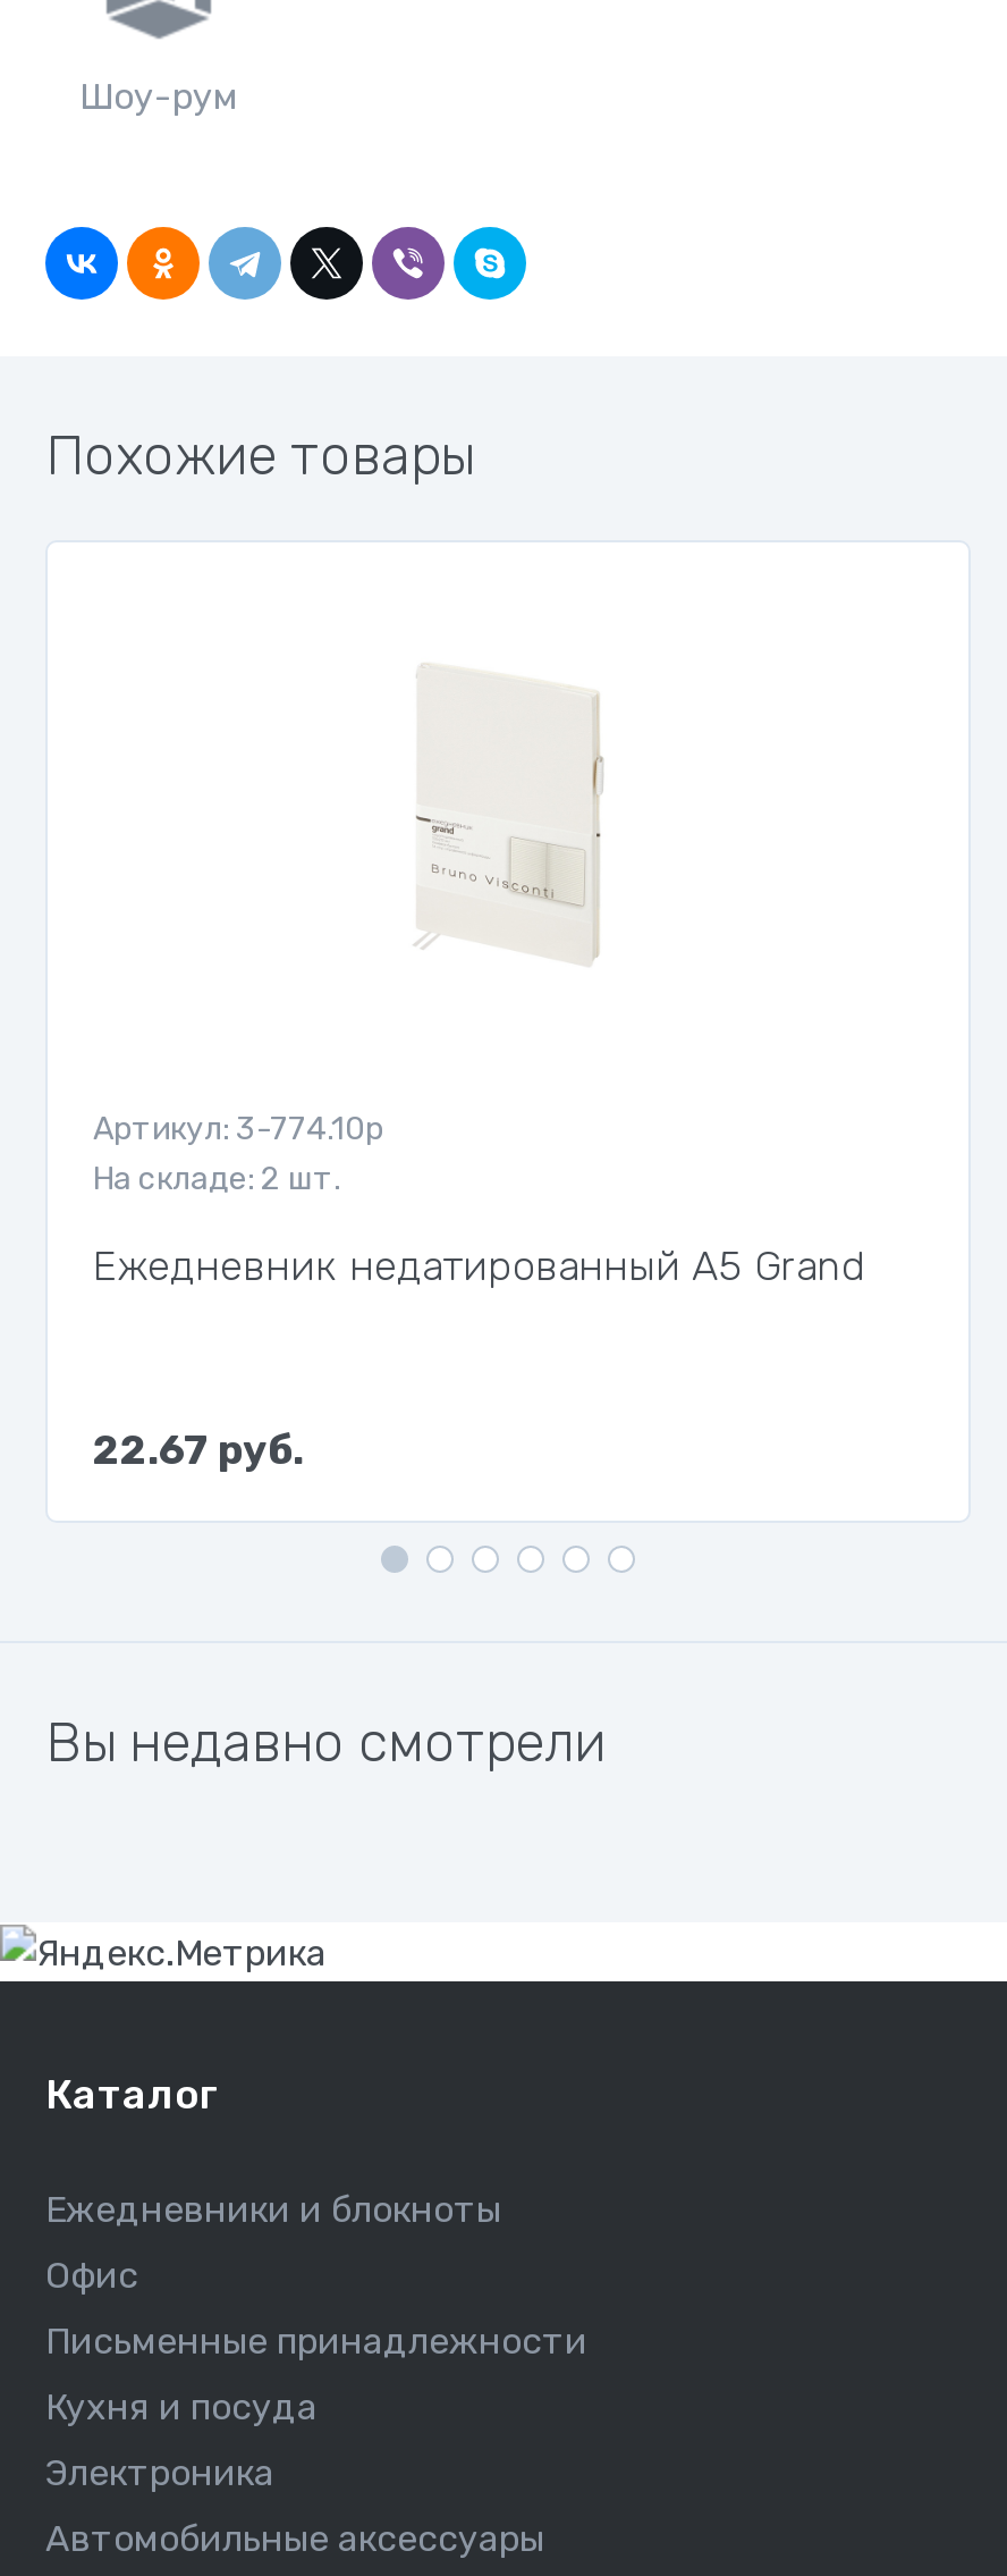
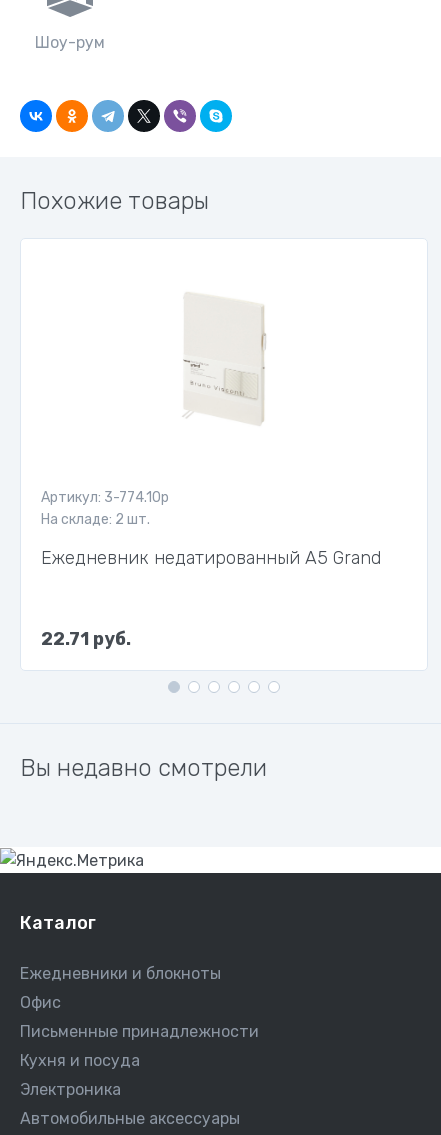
- 22.67 руб.
+ 22.71 руб.
